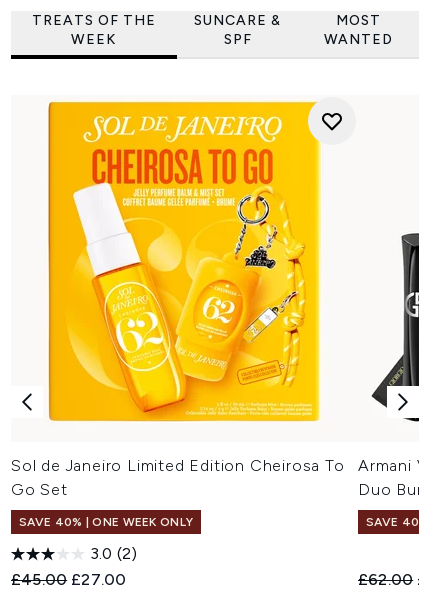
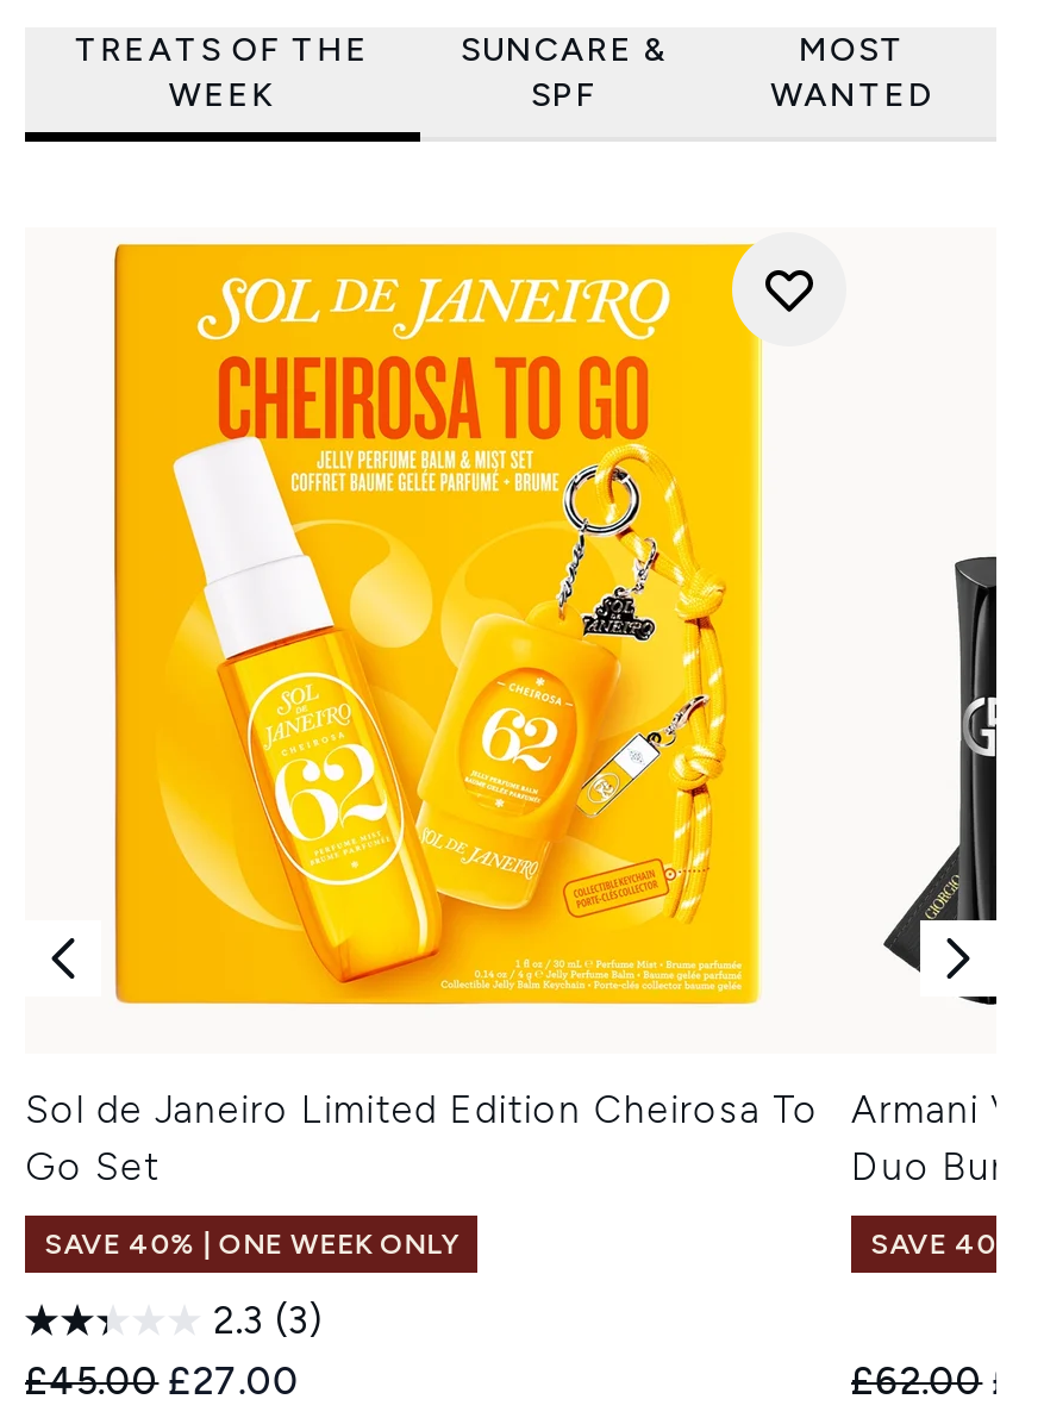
- 3.0 (2)
+ 2.3 (3)
